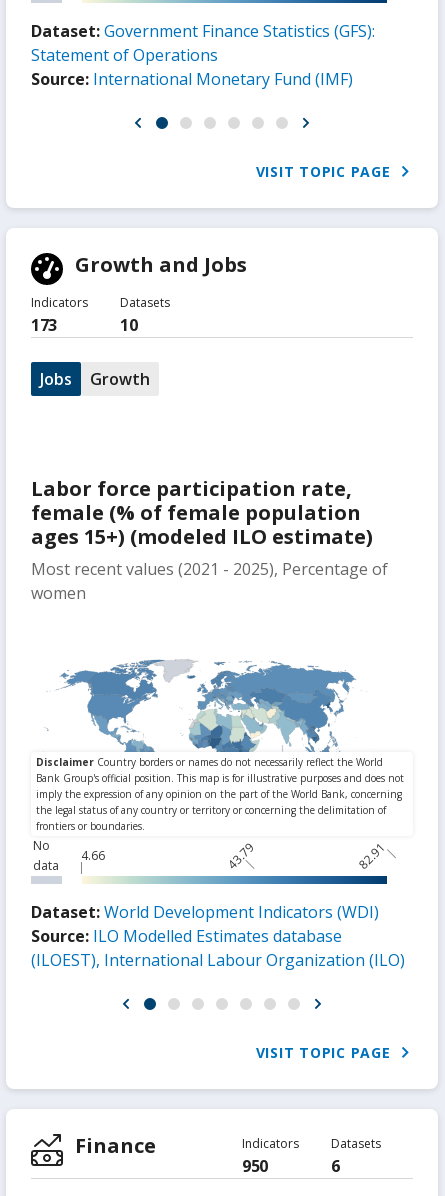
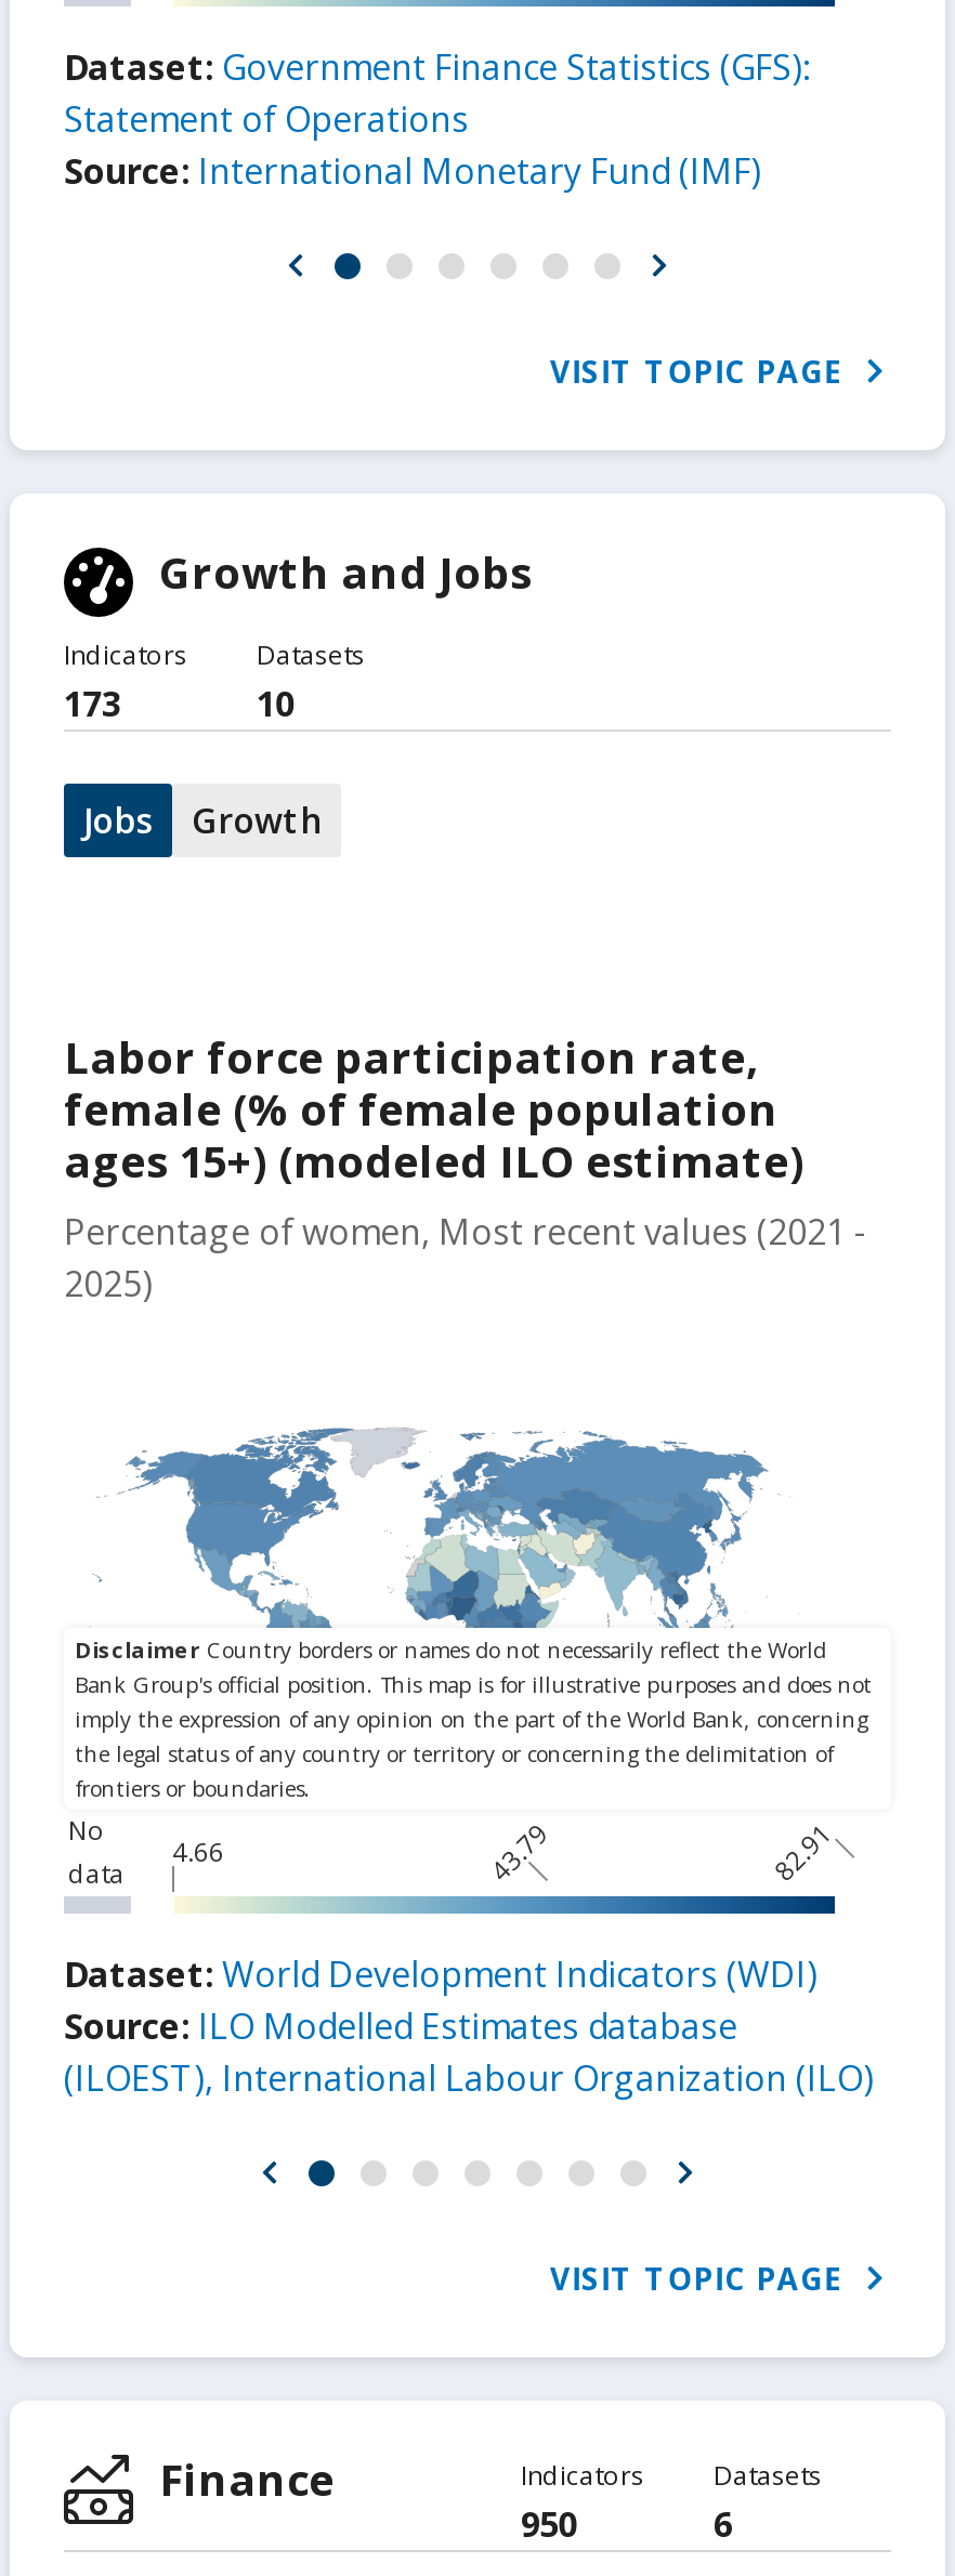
- Most recent values (2021 - 2025), Percentage of
- women
+ Percentage of women, Most recent values (2021 -
+ 2025)
